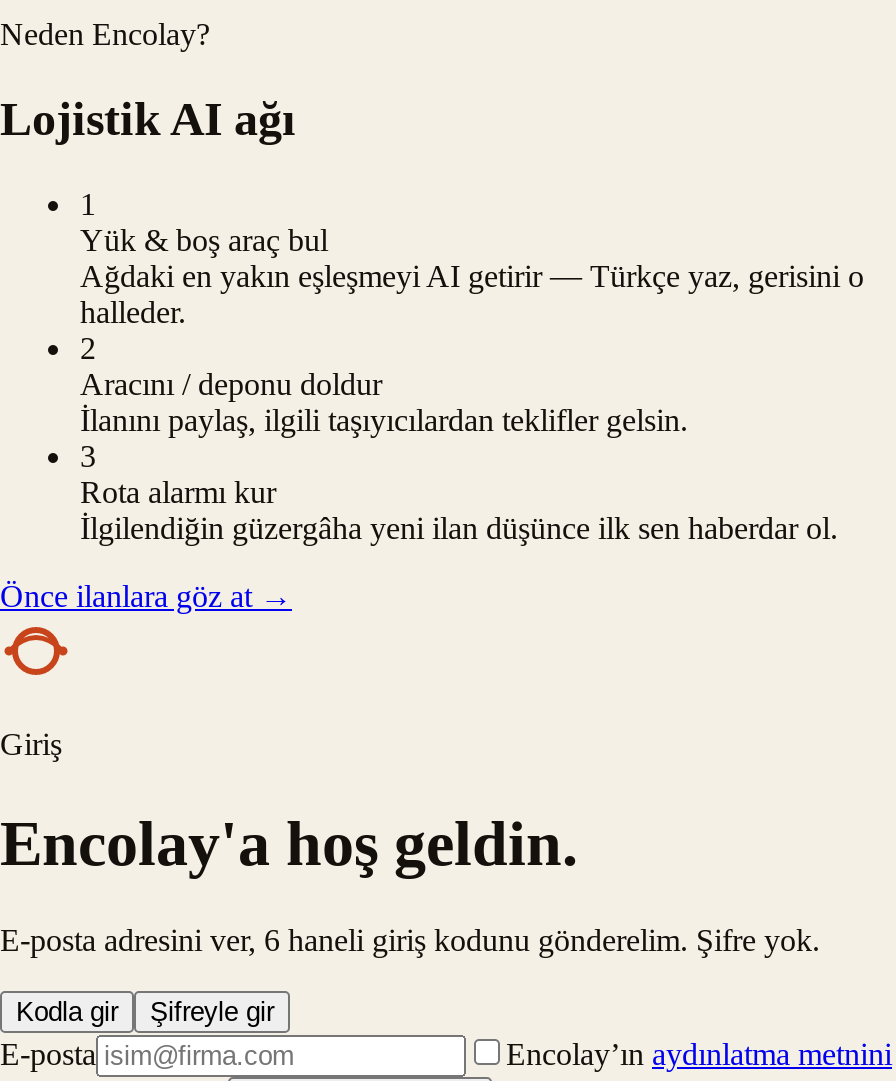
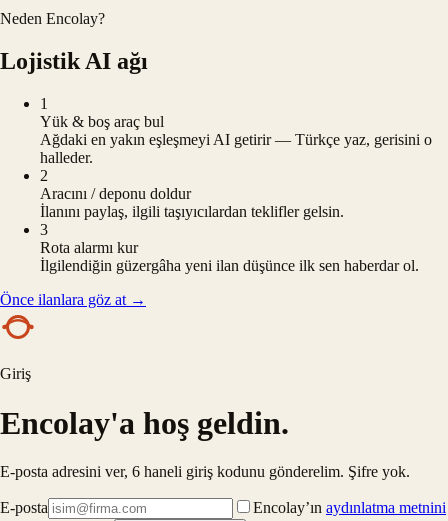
- Kodla gir
- Şifreyle gir
